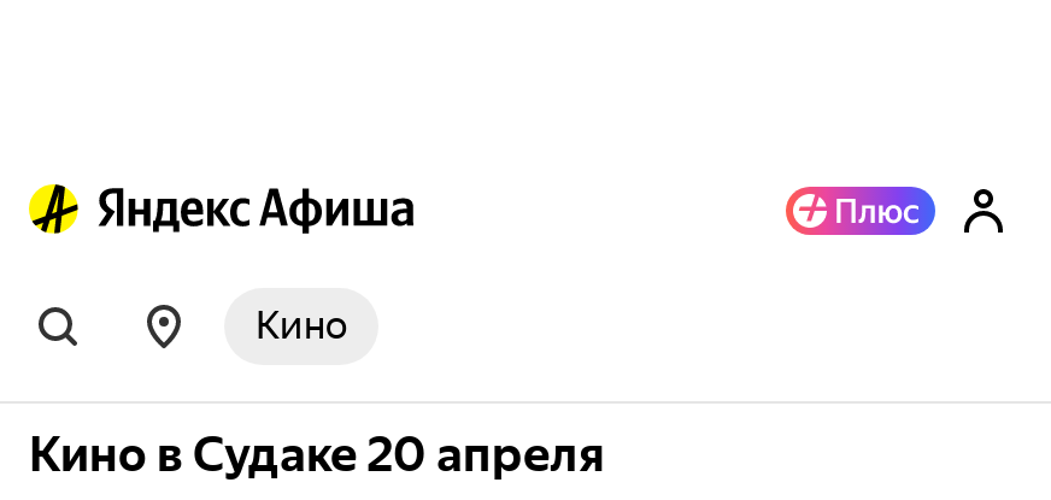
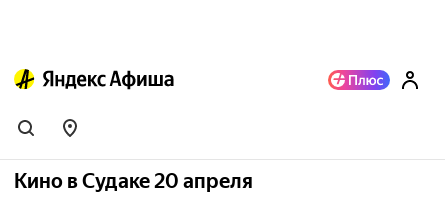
- Кино
